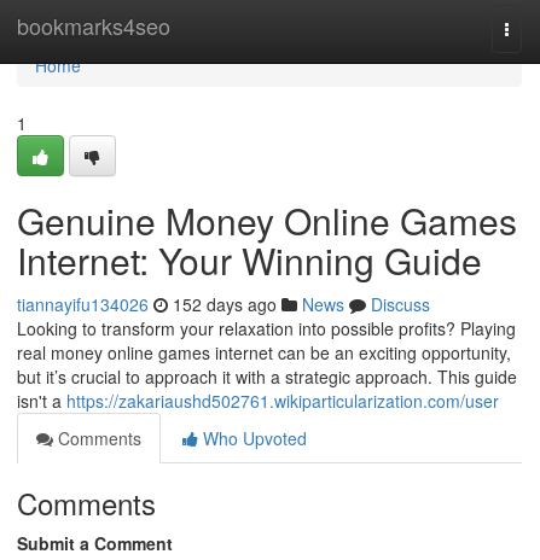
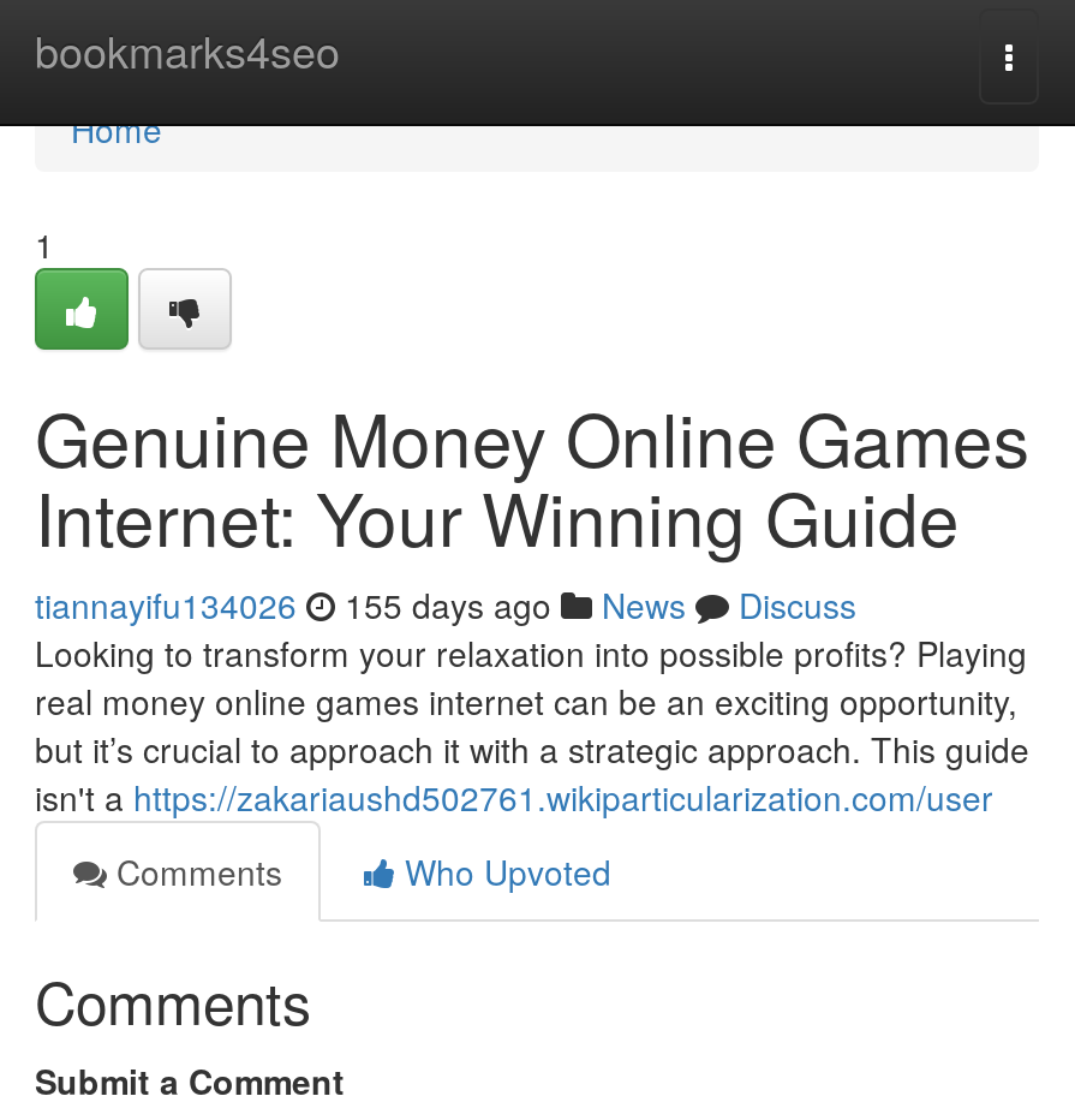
- tiannayifu134026 152 days ago News Discuss
+ tiannayifu134026 155 days ago News Discuss
